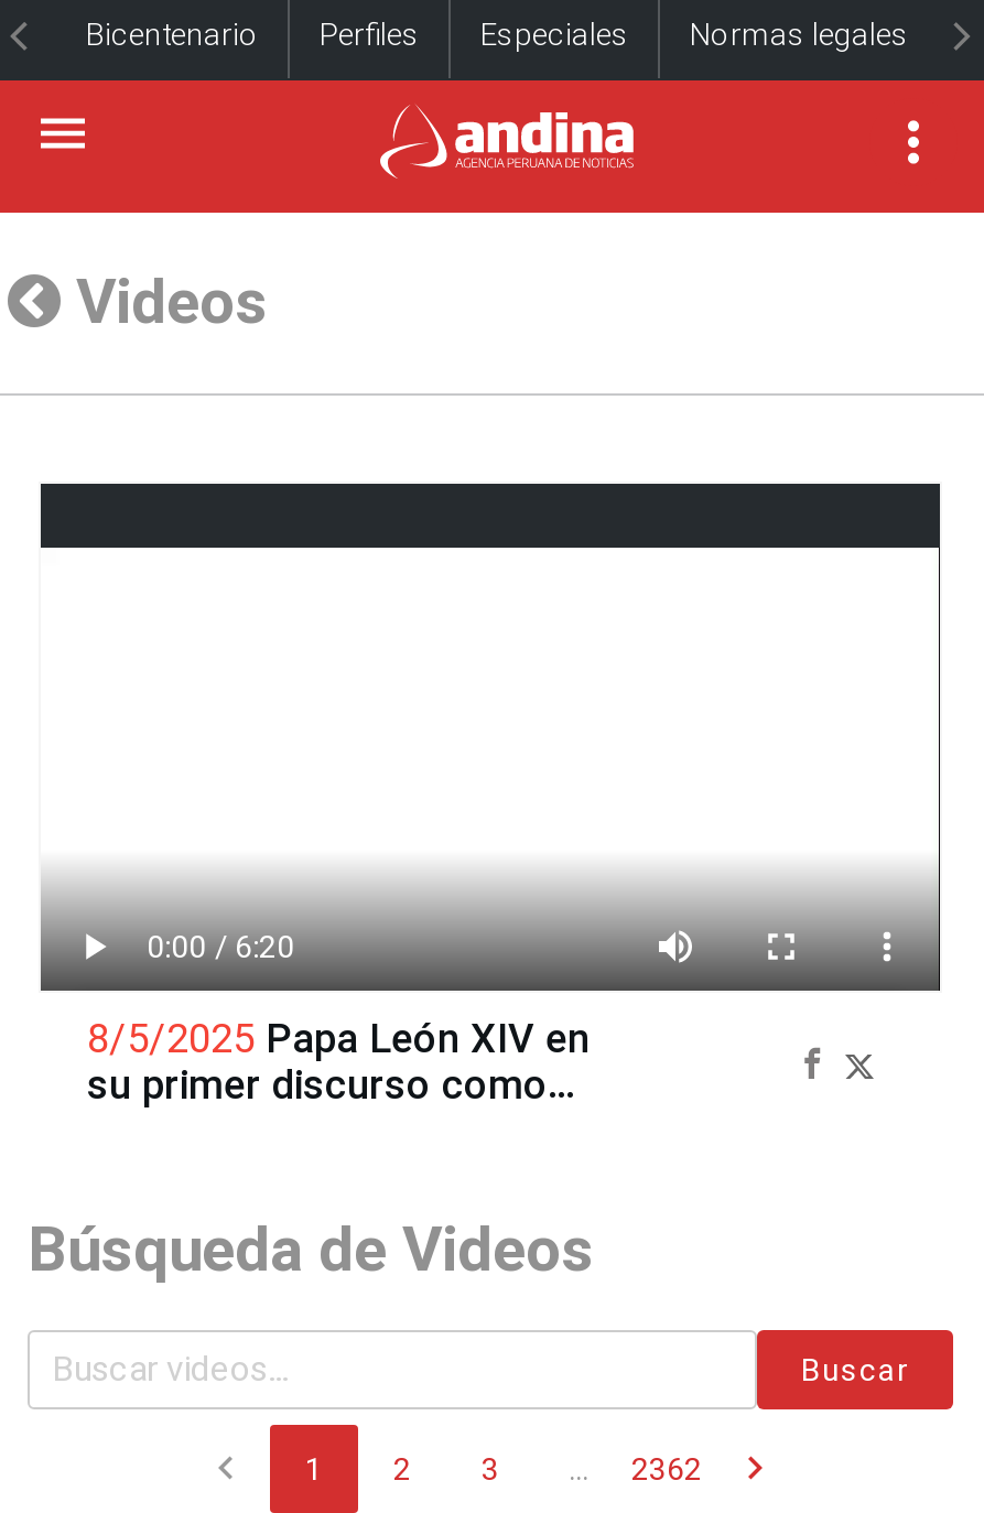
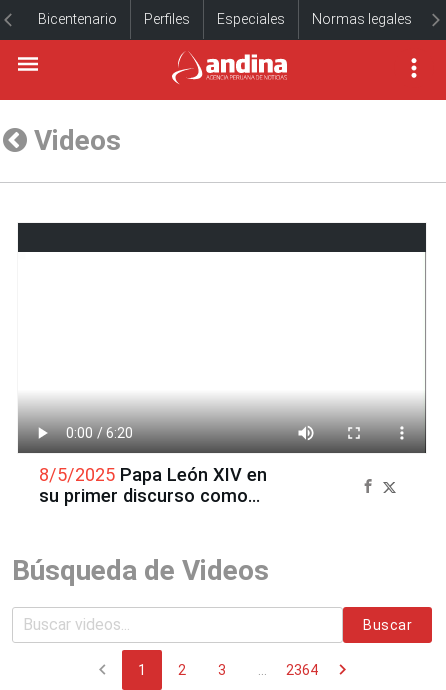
- 2362
+ 2364
